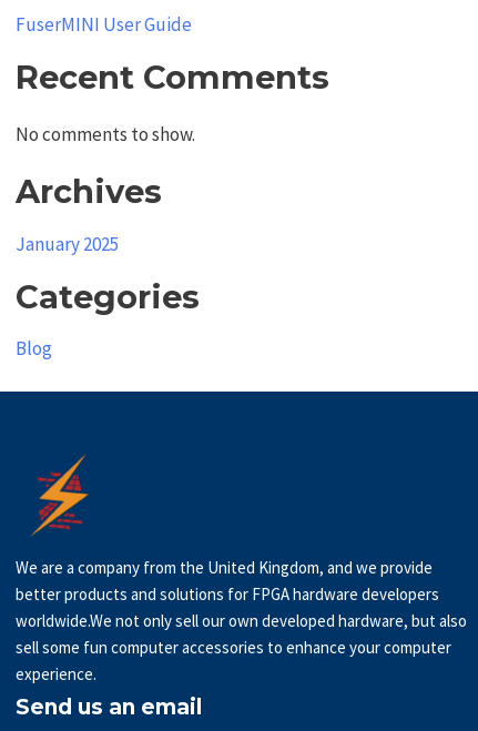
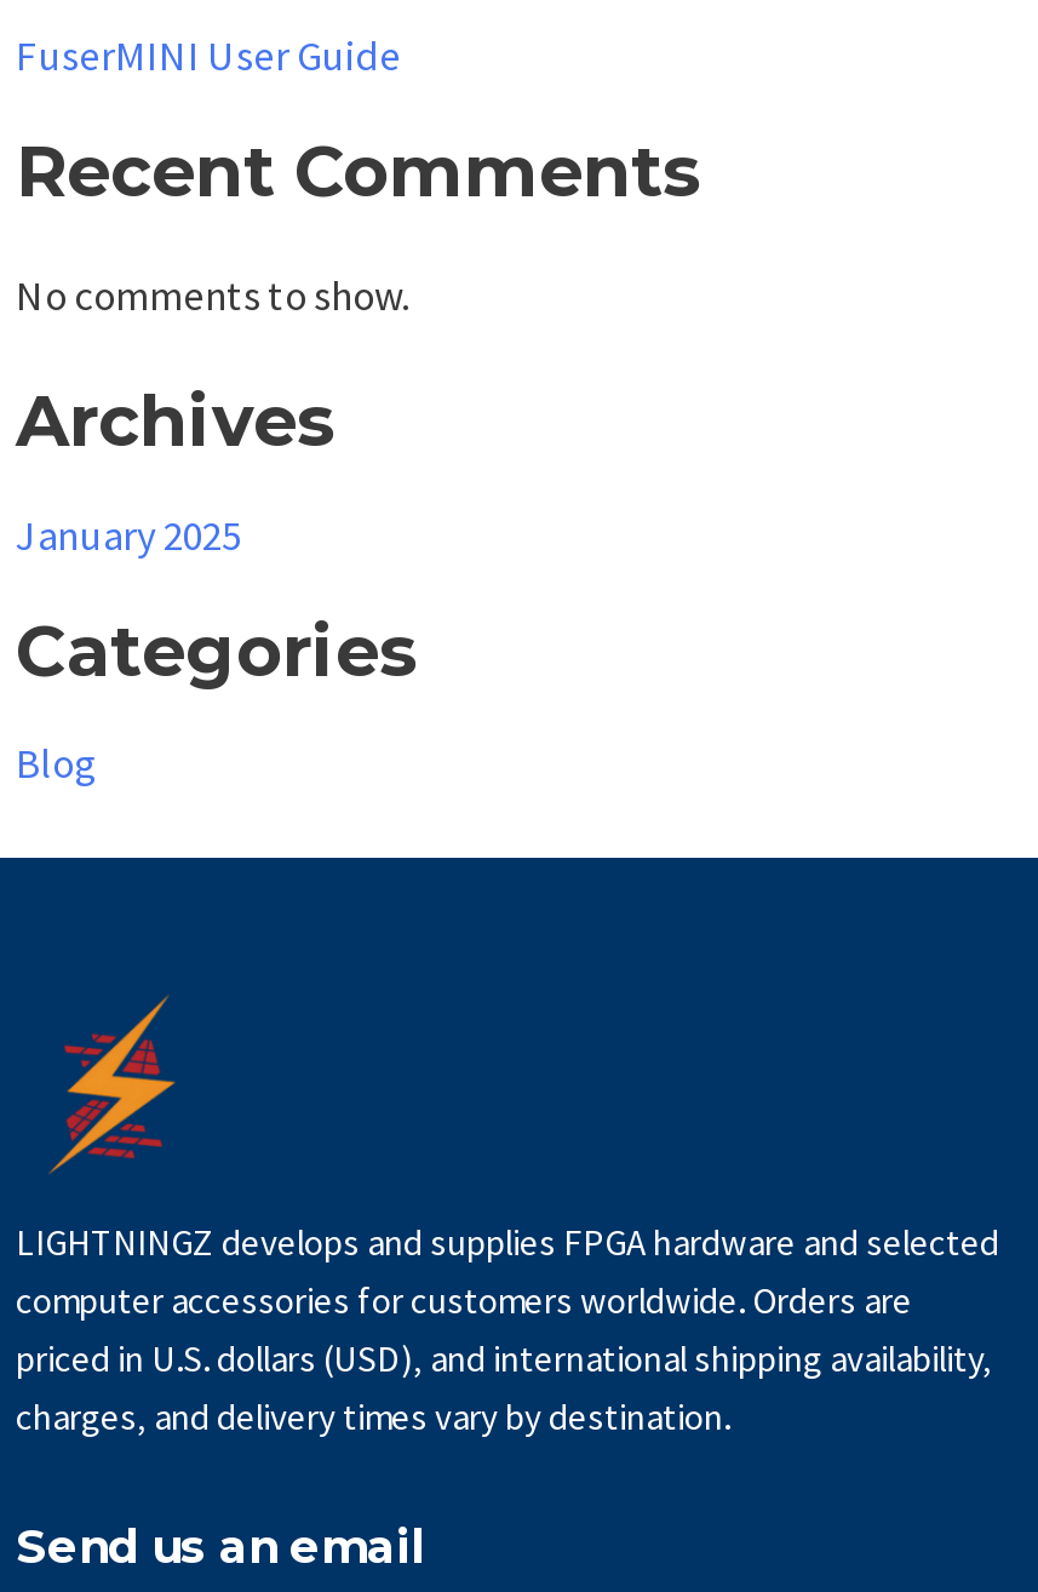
- We are a company from the United Kingdom, and we provide
- better products and solutions for FPGA hardware developers
- worldwide.We not only sell our own developed hardware, but also
- sell some fun computer accessories to enhance your computer
- experience.
+ LIGHTNINGZ develops and supplies FPGA hardware and selected
+ computer accessories for customers worldwide. Orders are
+ priced in U.S. dollars (USD), and international shipping availability,
+ charges, and delivery times vary by destination.
